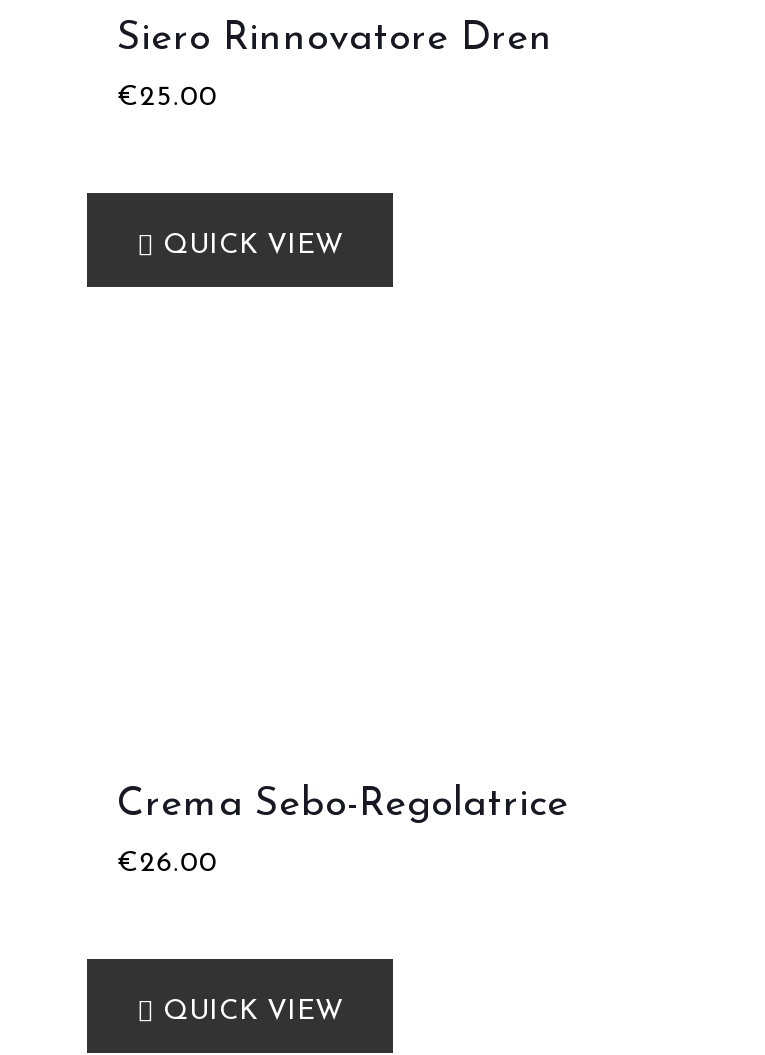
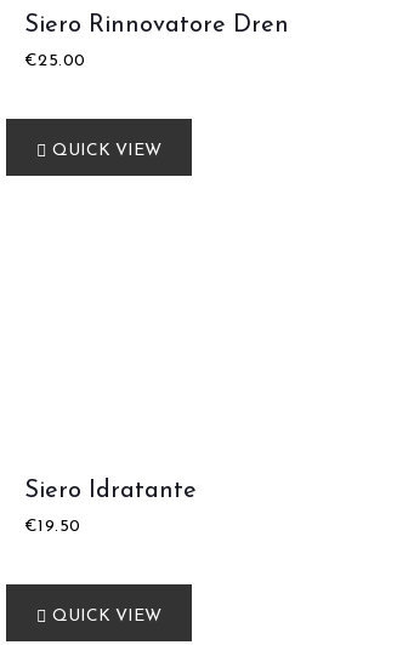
- Crema Sebo-Regolatrice
+ Siero Idratante

- €26.00
+ €19.50
